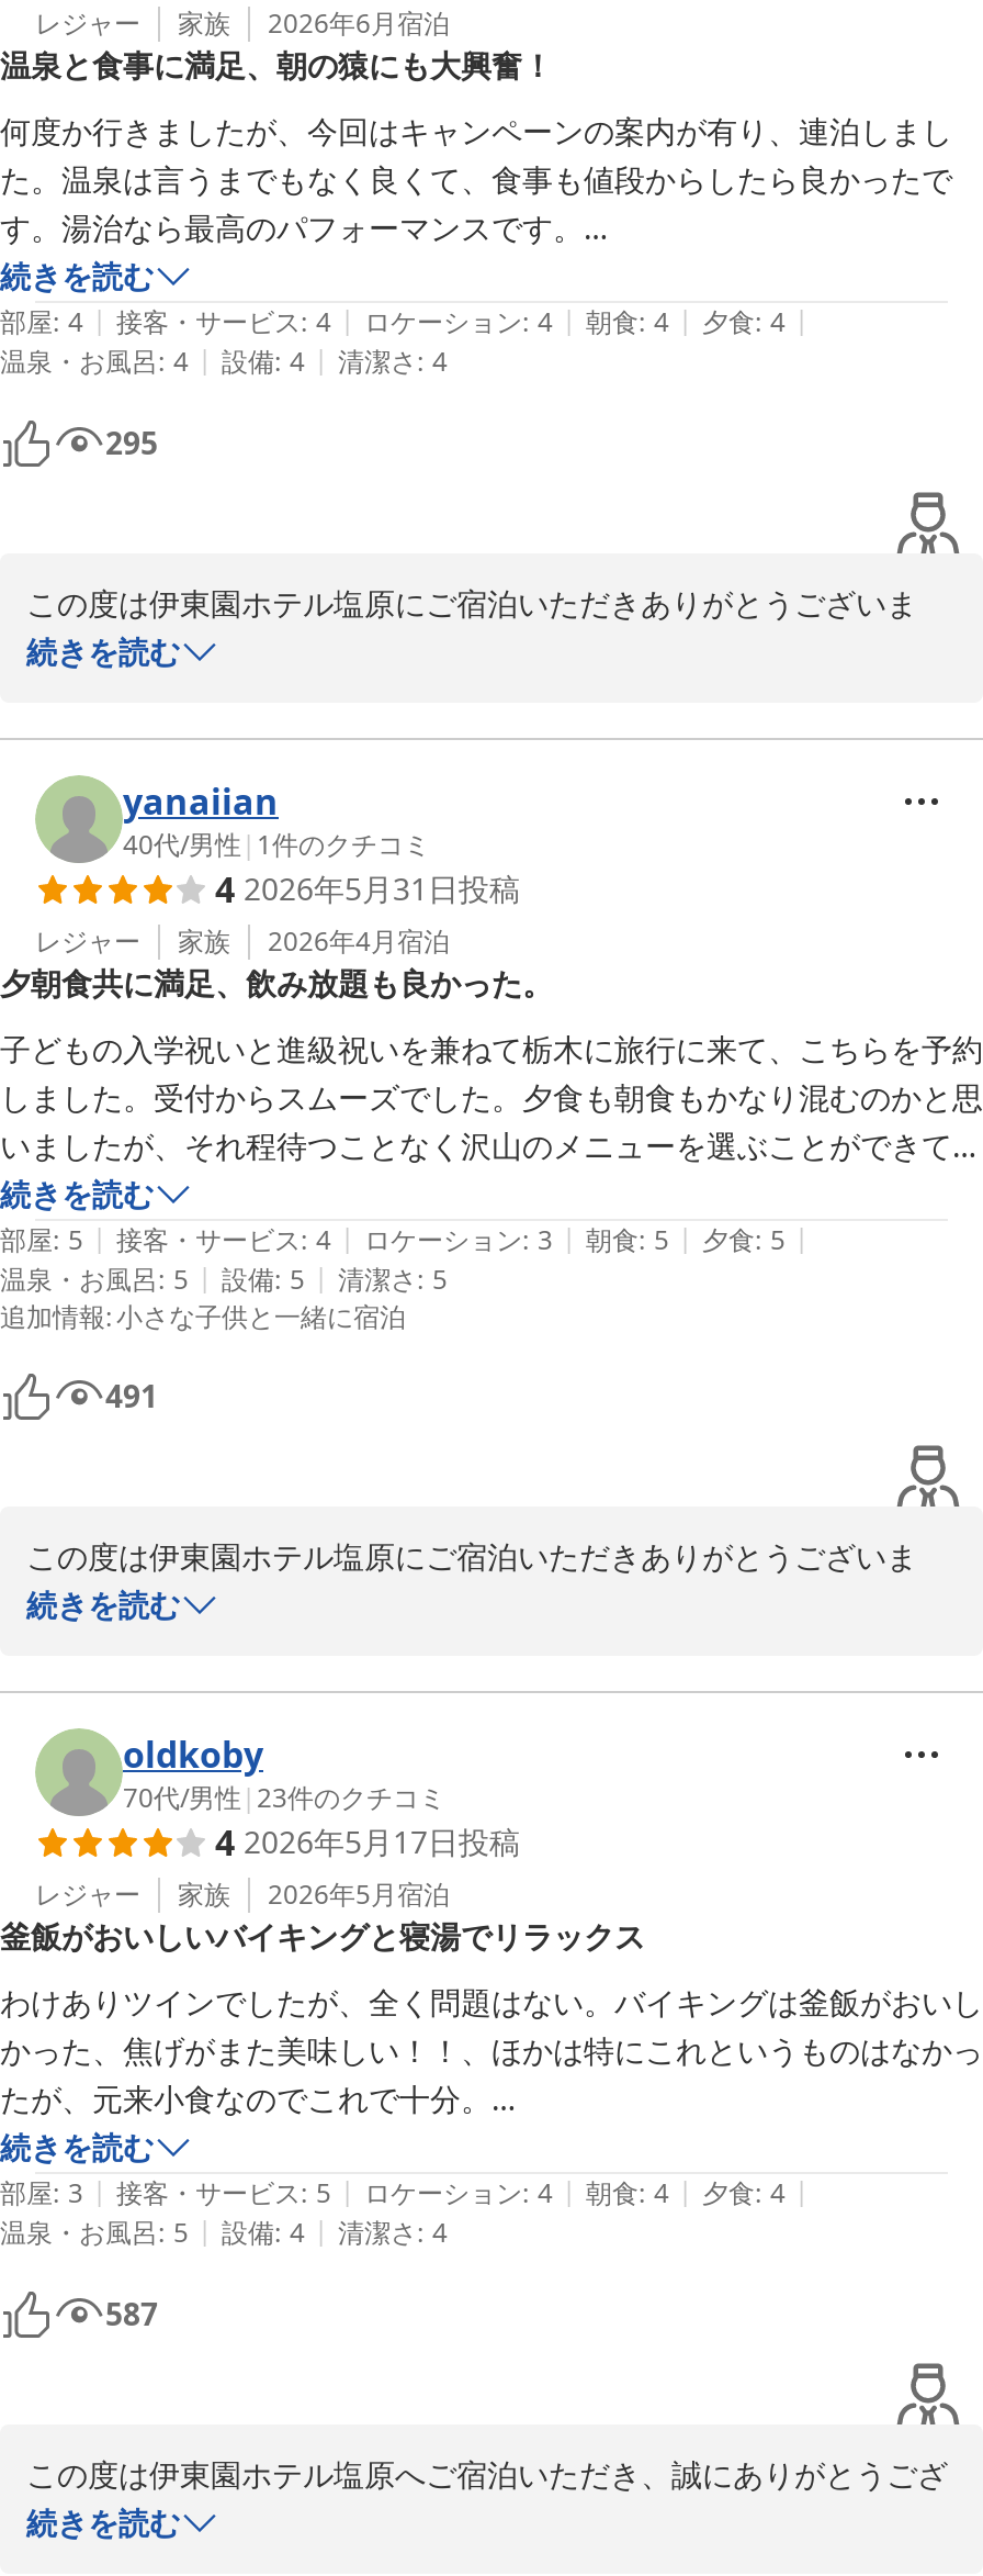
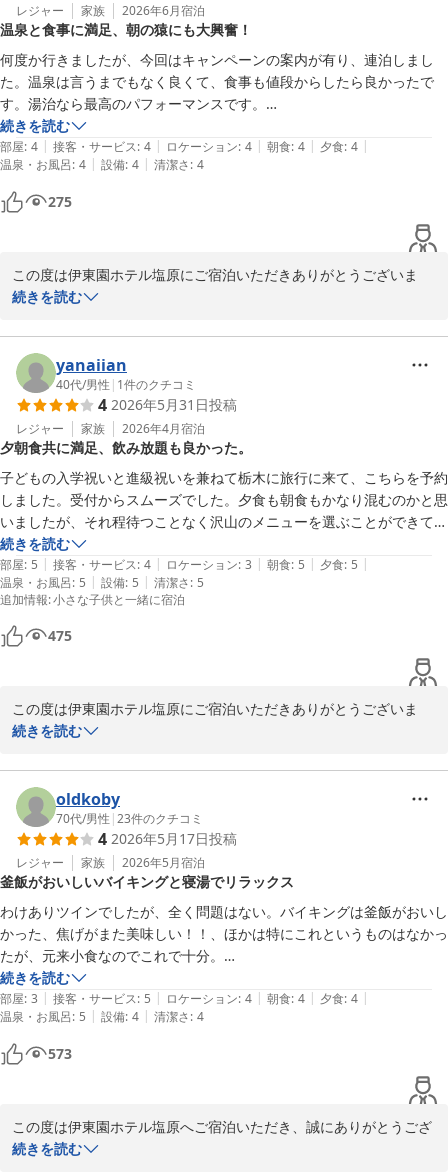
- 295
+ 275

- 491
+ 475

- 587
+ 573
